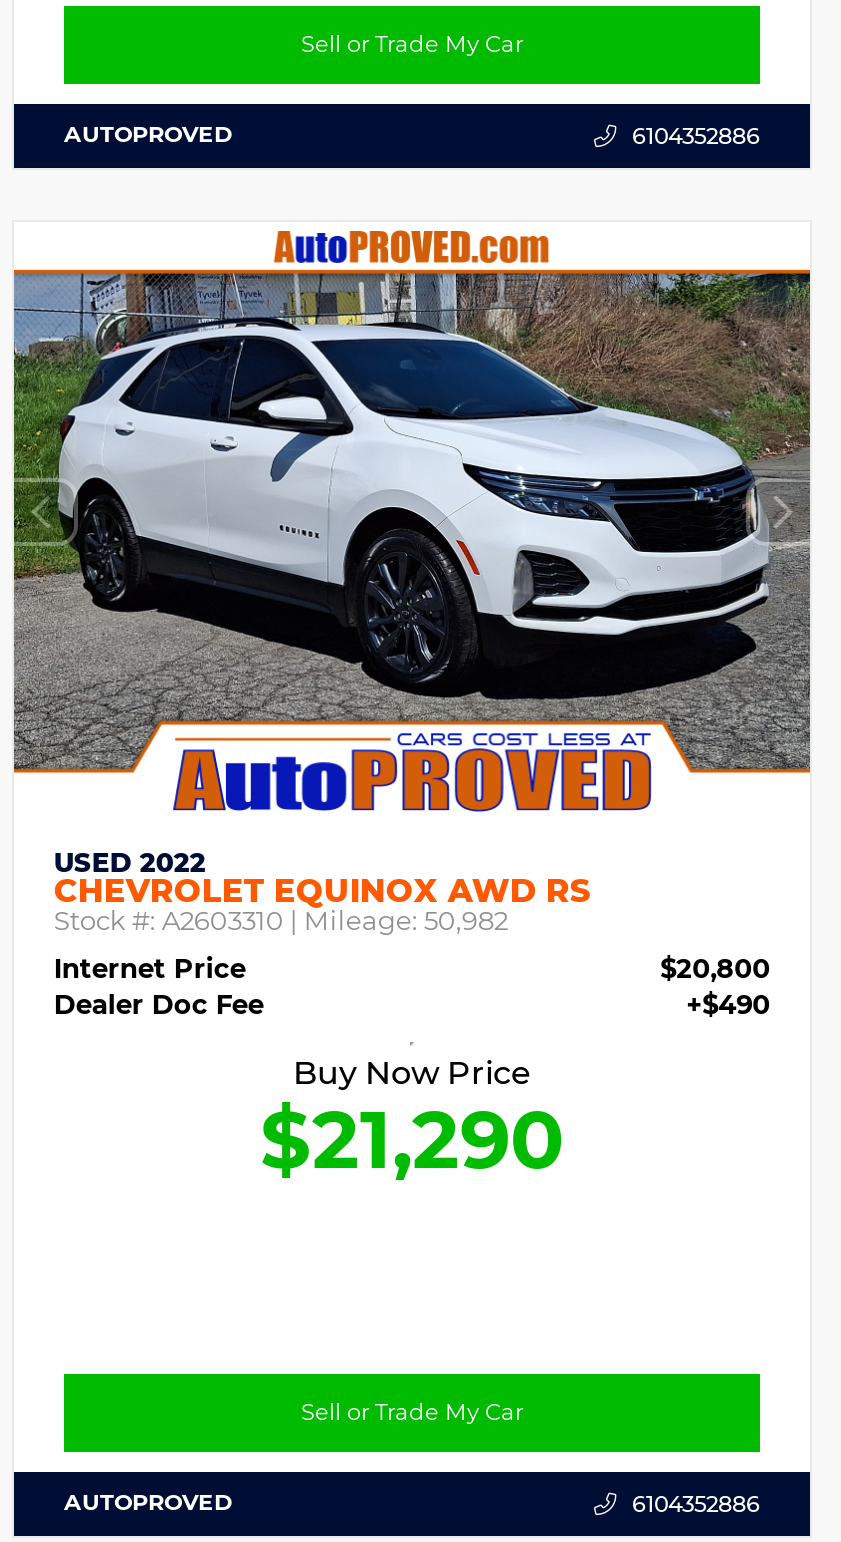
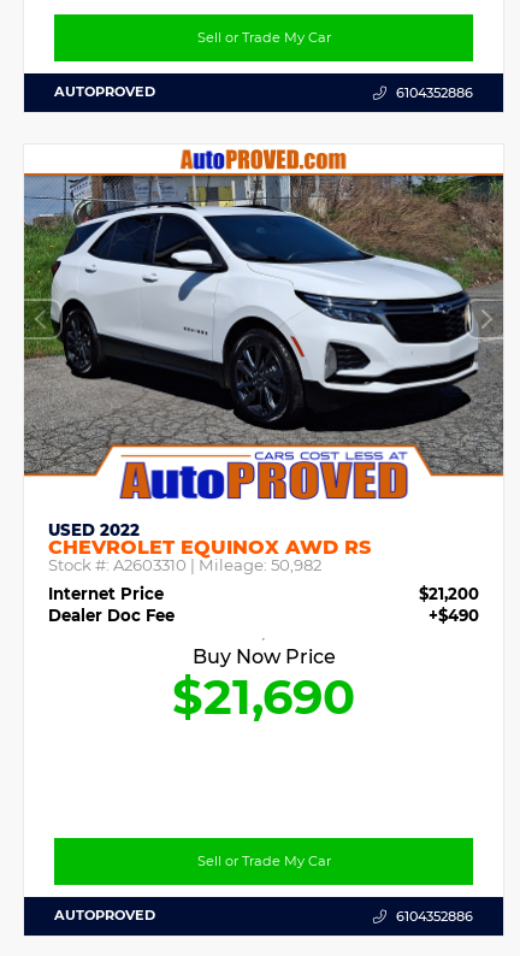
- $20,800
+ $21,200

- $21,290
+ $21,690
